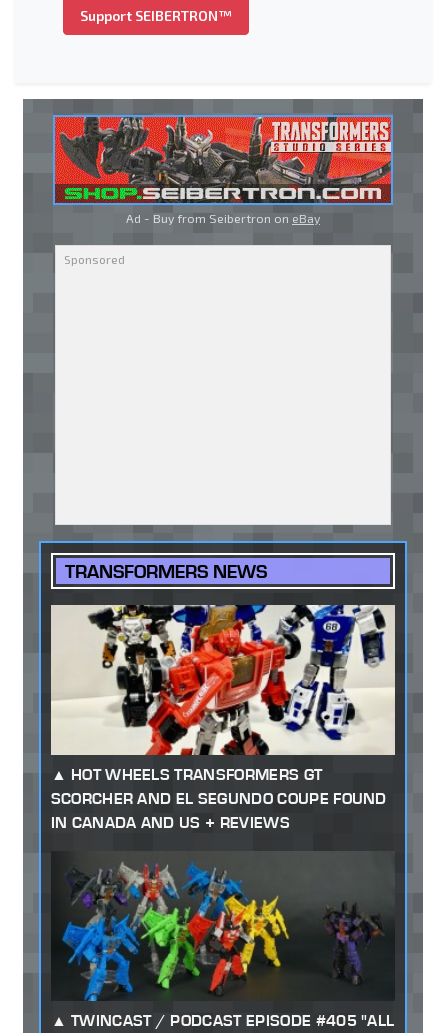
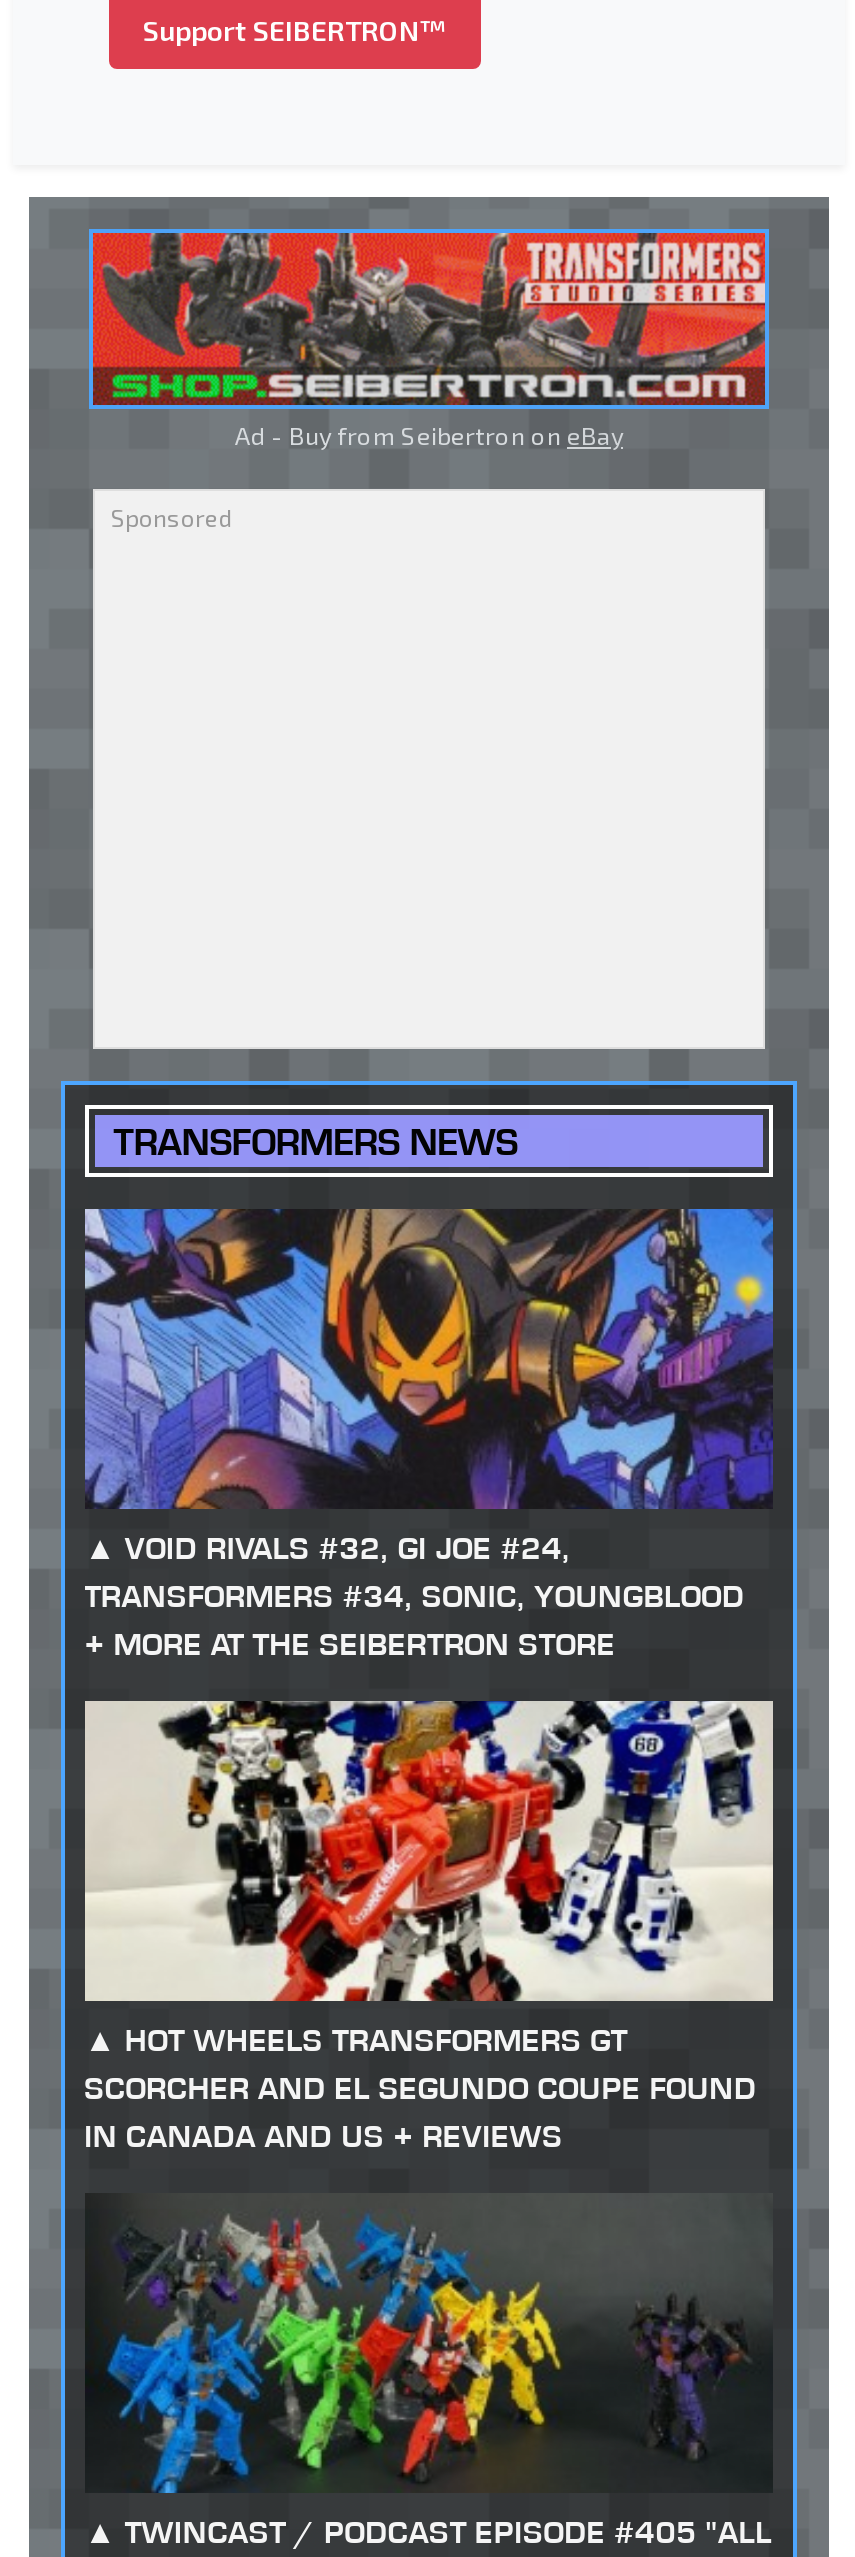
+ [image]
+ VOID RIVALS #32, GI JOE #24,
+ TRANSFORMERS #34, SONIC, YOUNGBLOOD
+ + MORE AT THE SEIBERTRON STORE
